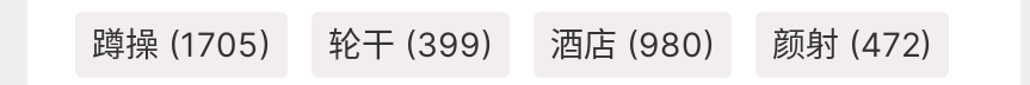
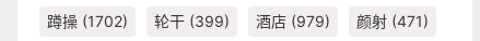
- 蹲操(1705)
+ 蹲操(1702)

- 酒店(980)
+ 酒店(979)

- 颜射(472)
+ 颜射(471)
